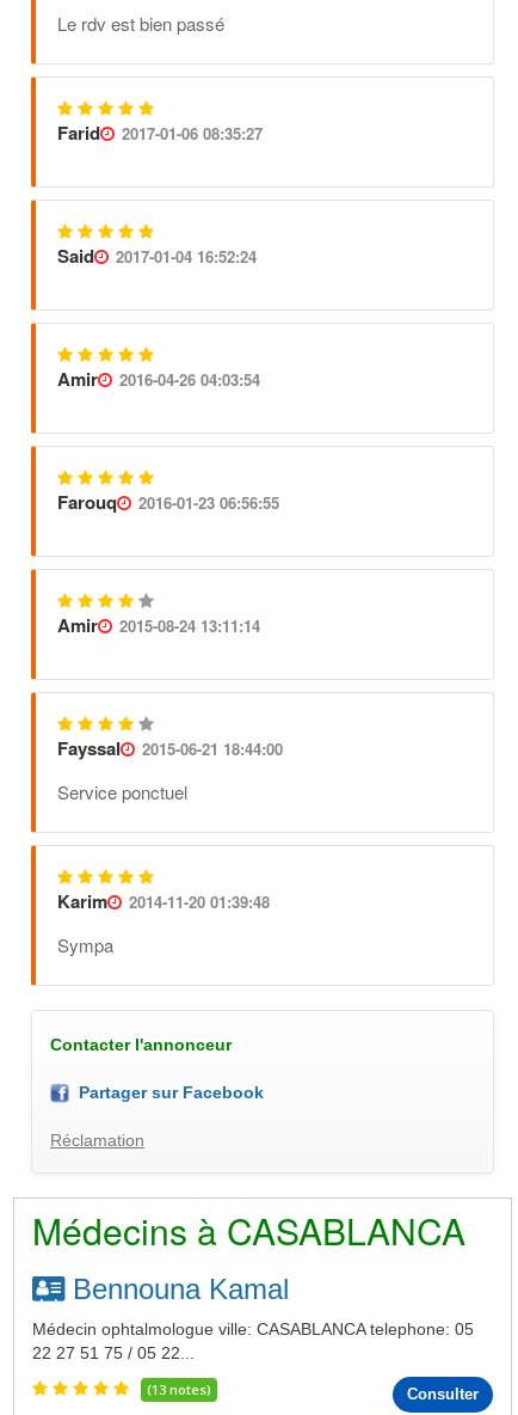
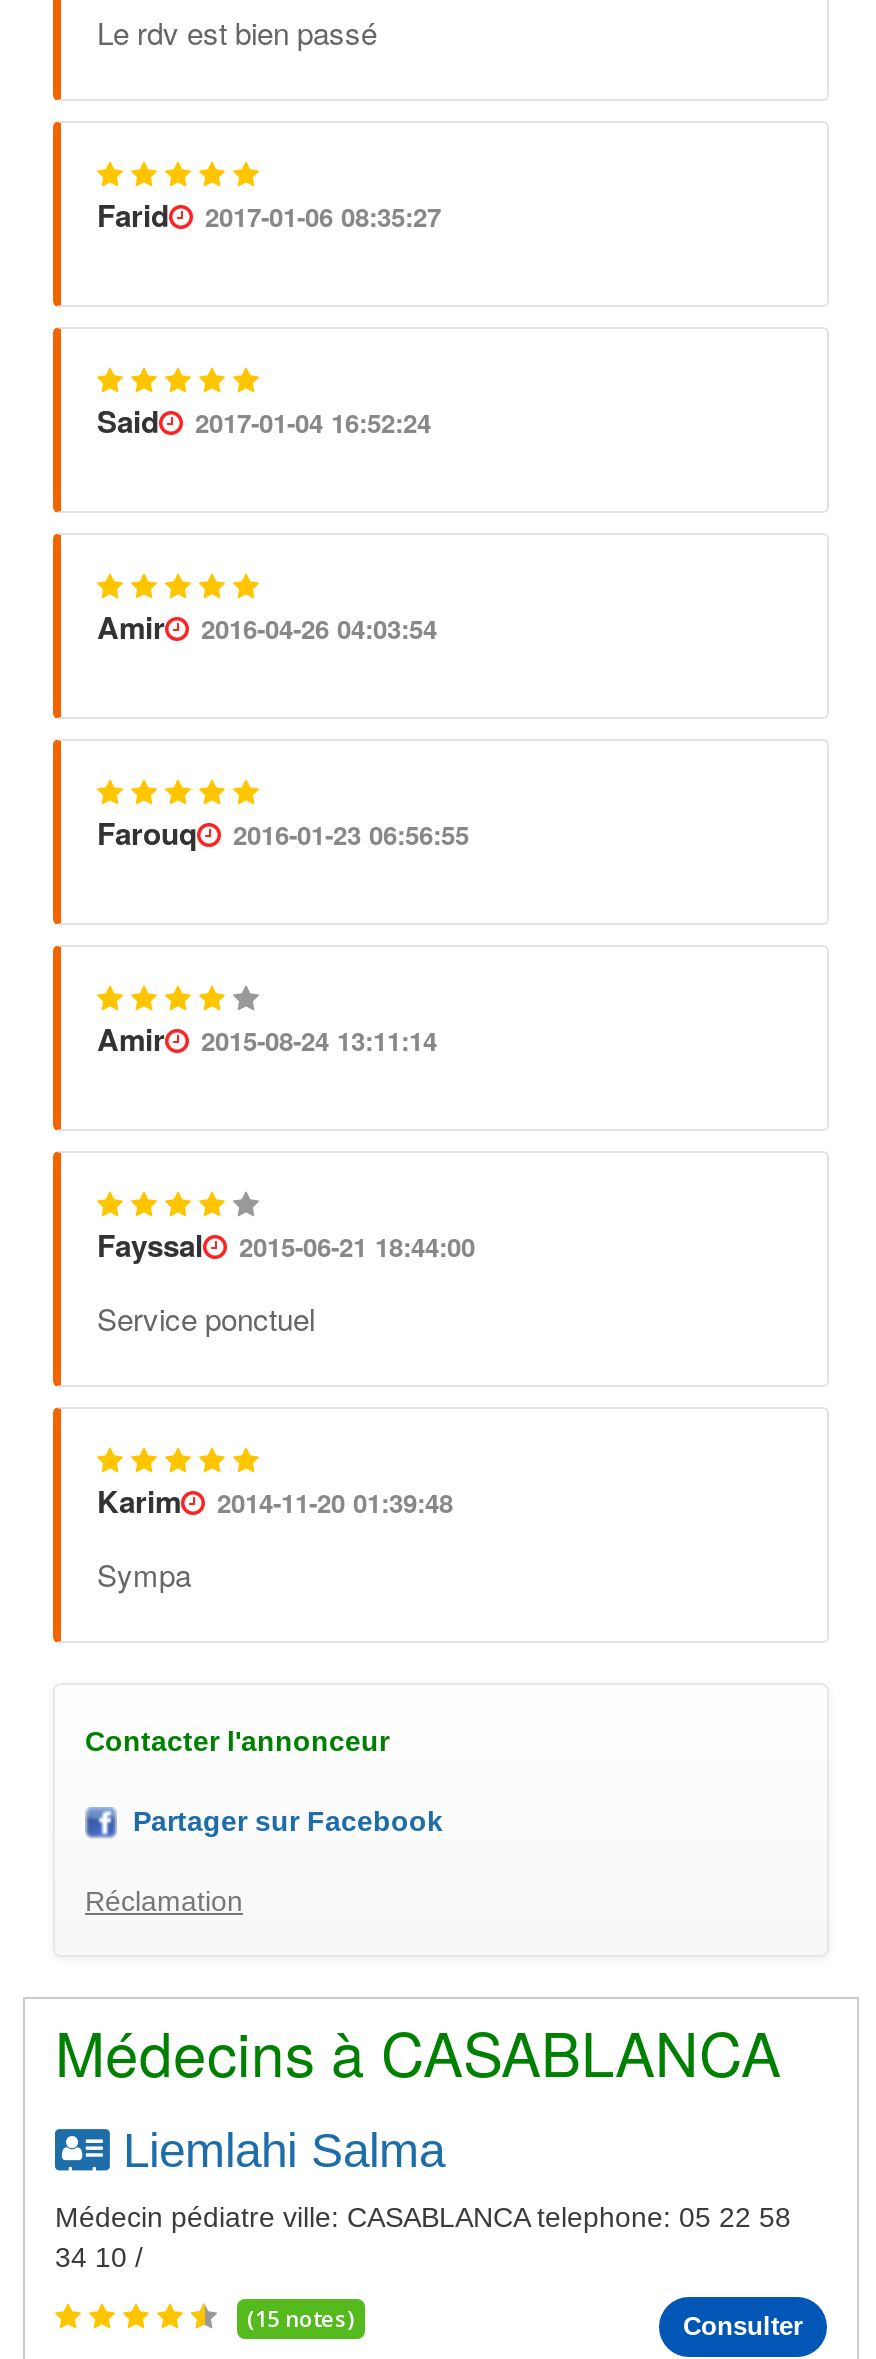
- Bennouna Kamal
- Médecin ophtalmologue ville: CASABLANCA telephone: 05
- 22 27 51 75 / 05 22...
+ Liemlahi Salma
+ Médecin pédiatre ville: CASABLANCA telephone: 05 22 58
+ 34 10 /

- (13 notes)
+ (15 notes)
